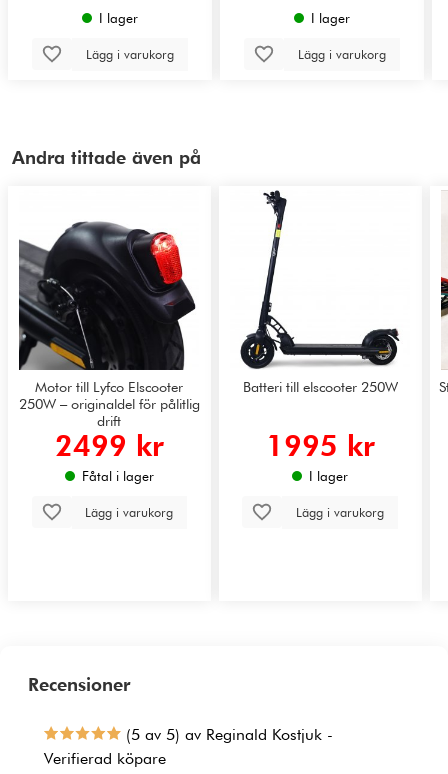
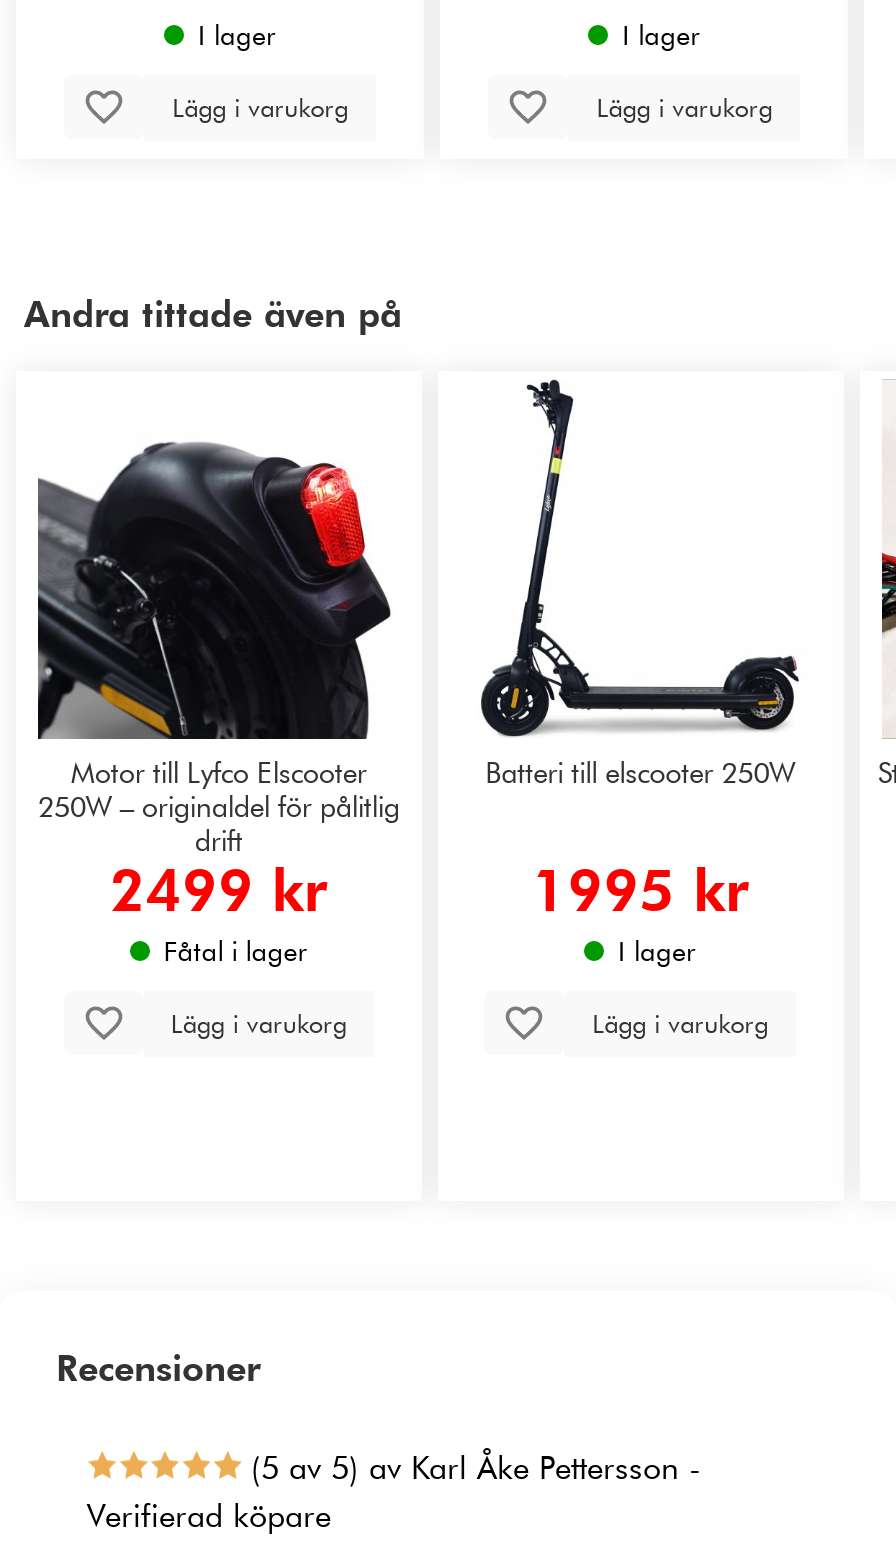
- (5 av 5) av Reginald Kostjuk -
+ (5 av 5) av Karl Åke Pettersson -
